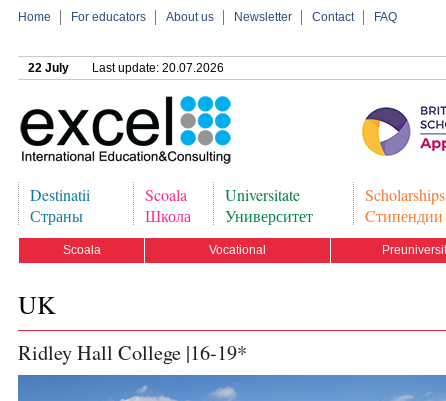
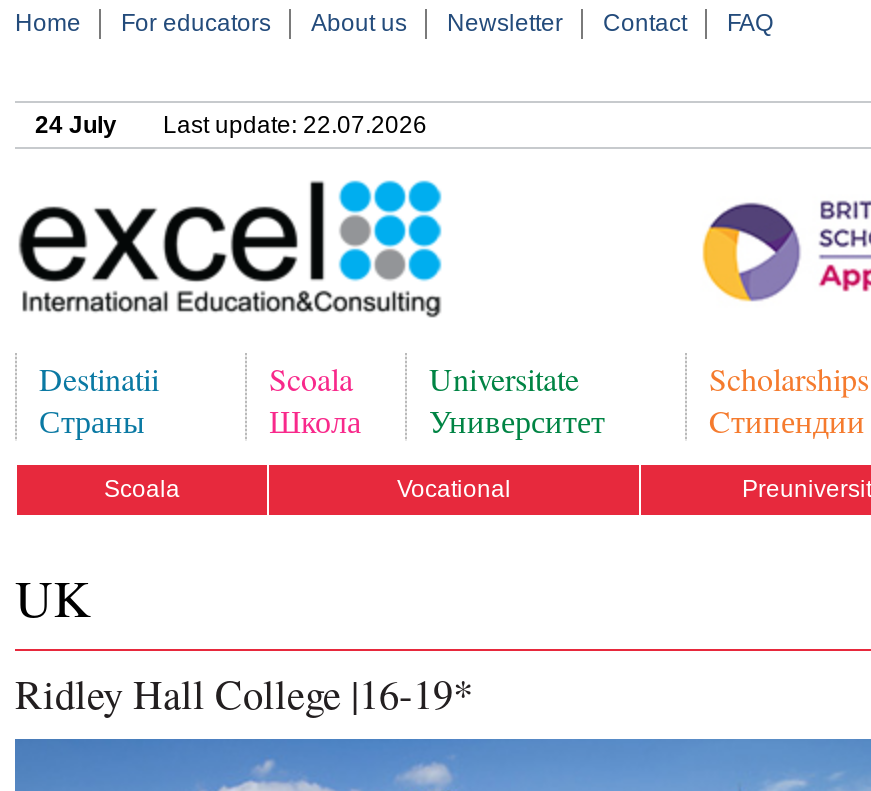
- 22 July
+ 24 July

- Last update: 20.07.2026
+ Last update: 22.07.2026
